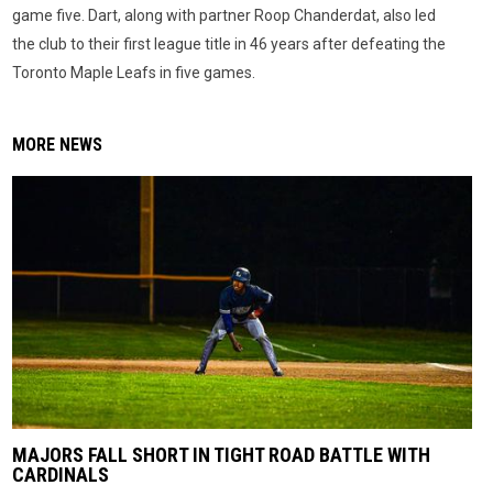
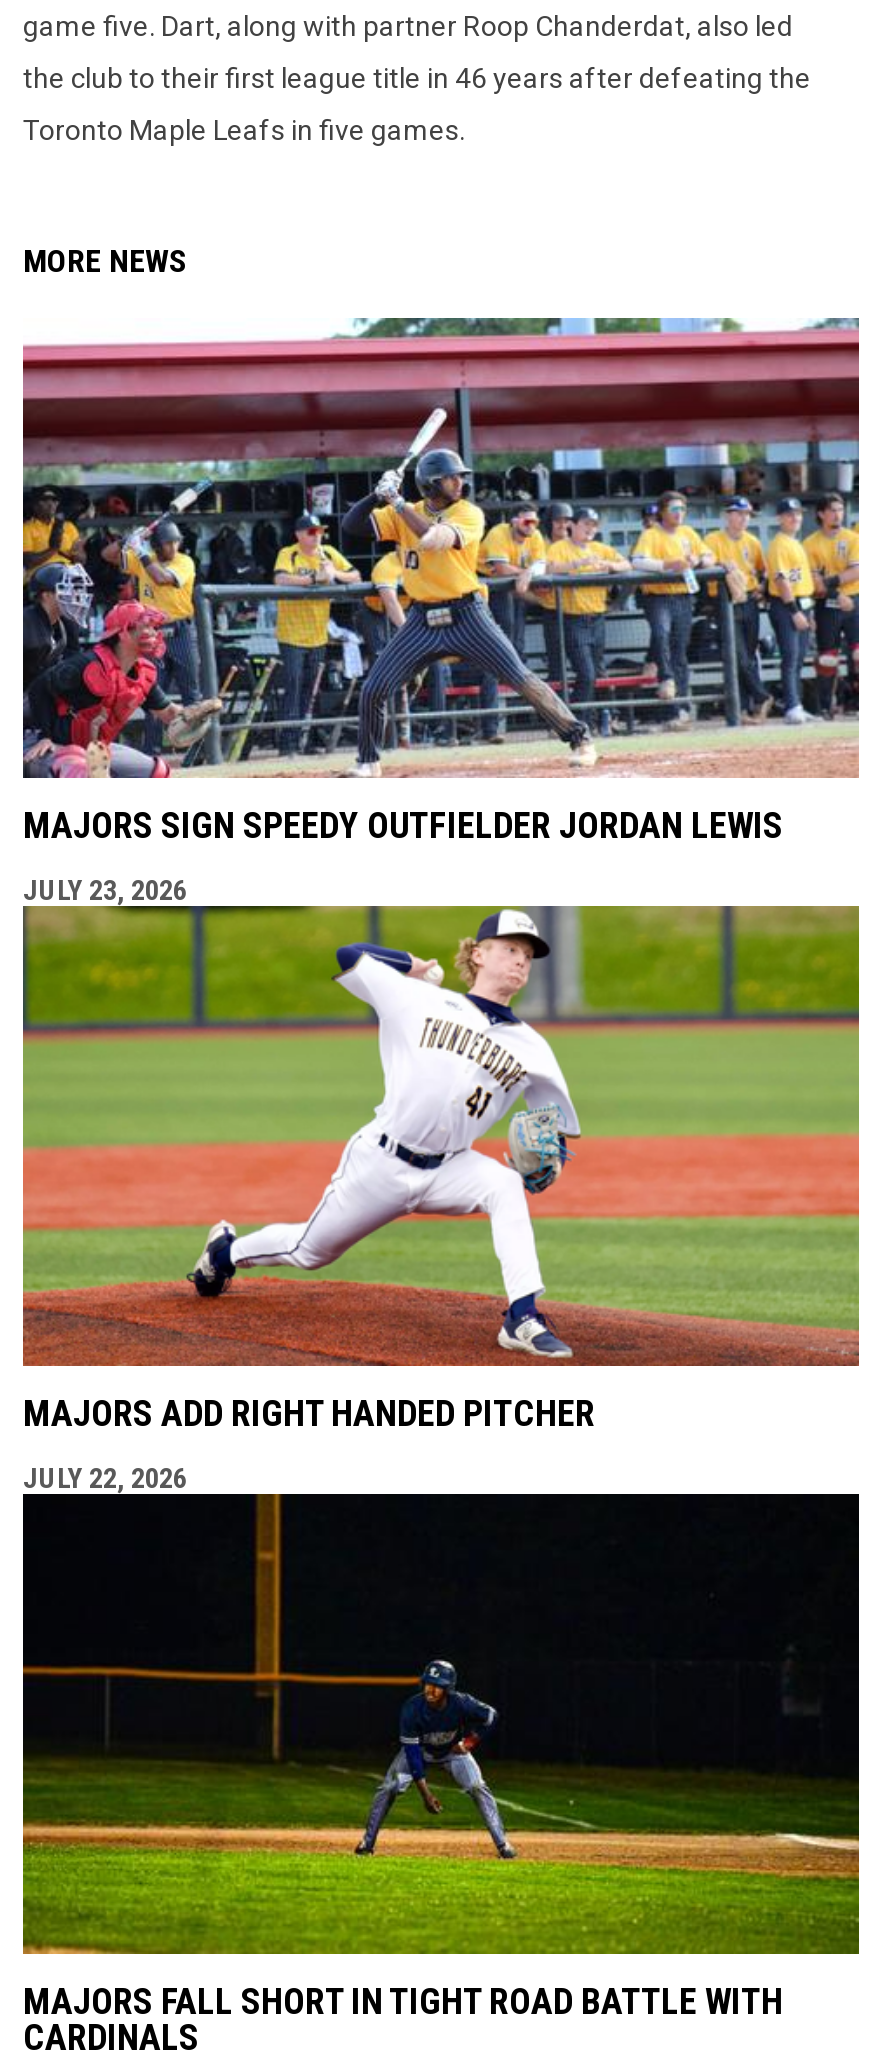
+ [image]
+ MAJORS SIGN SPEEDY OUTFIELDER JORDAN LEWIS
+ JULY 23, 2026

+ [image]
+ MAJORS ADD RIGHT HANDED PITCHER
+ JULY 22, 2026
